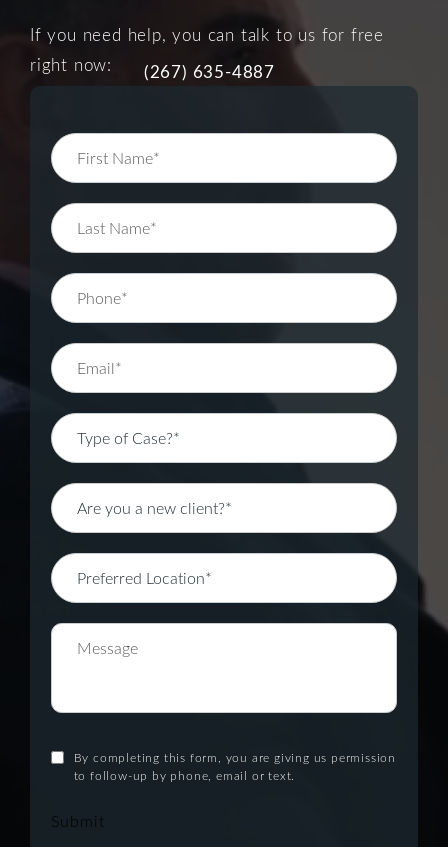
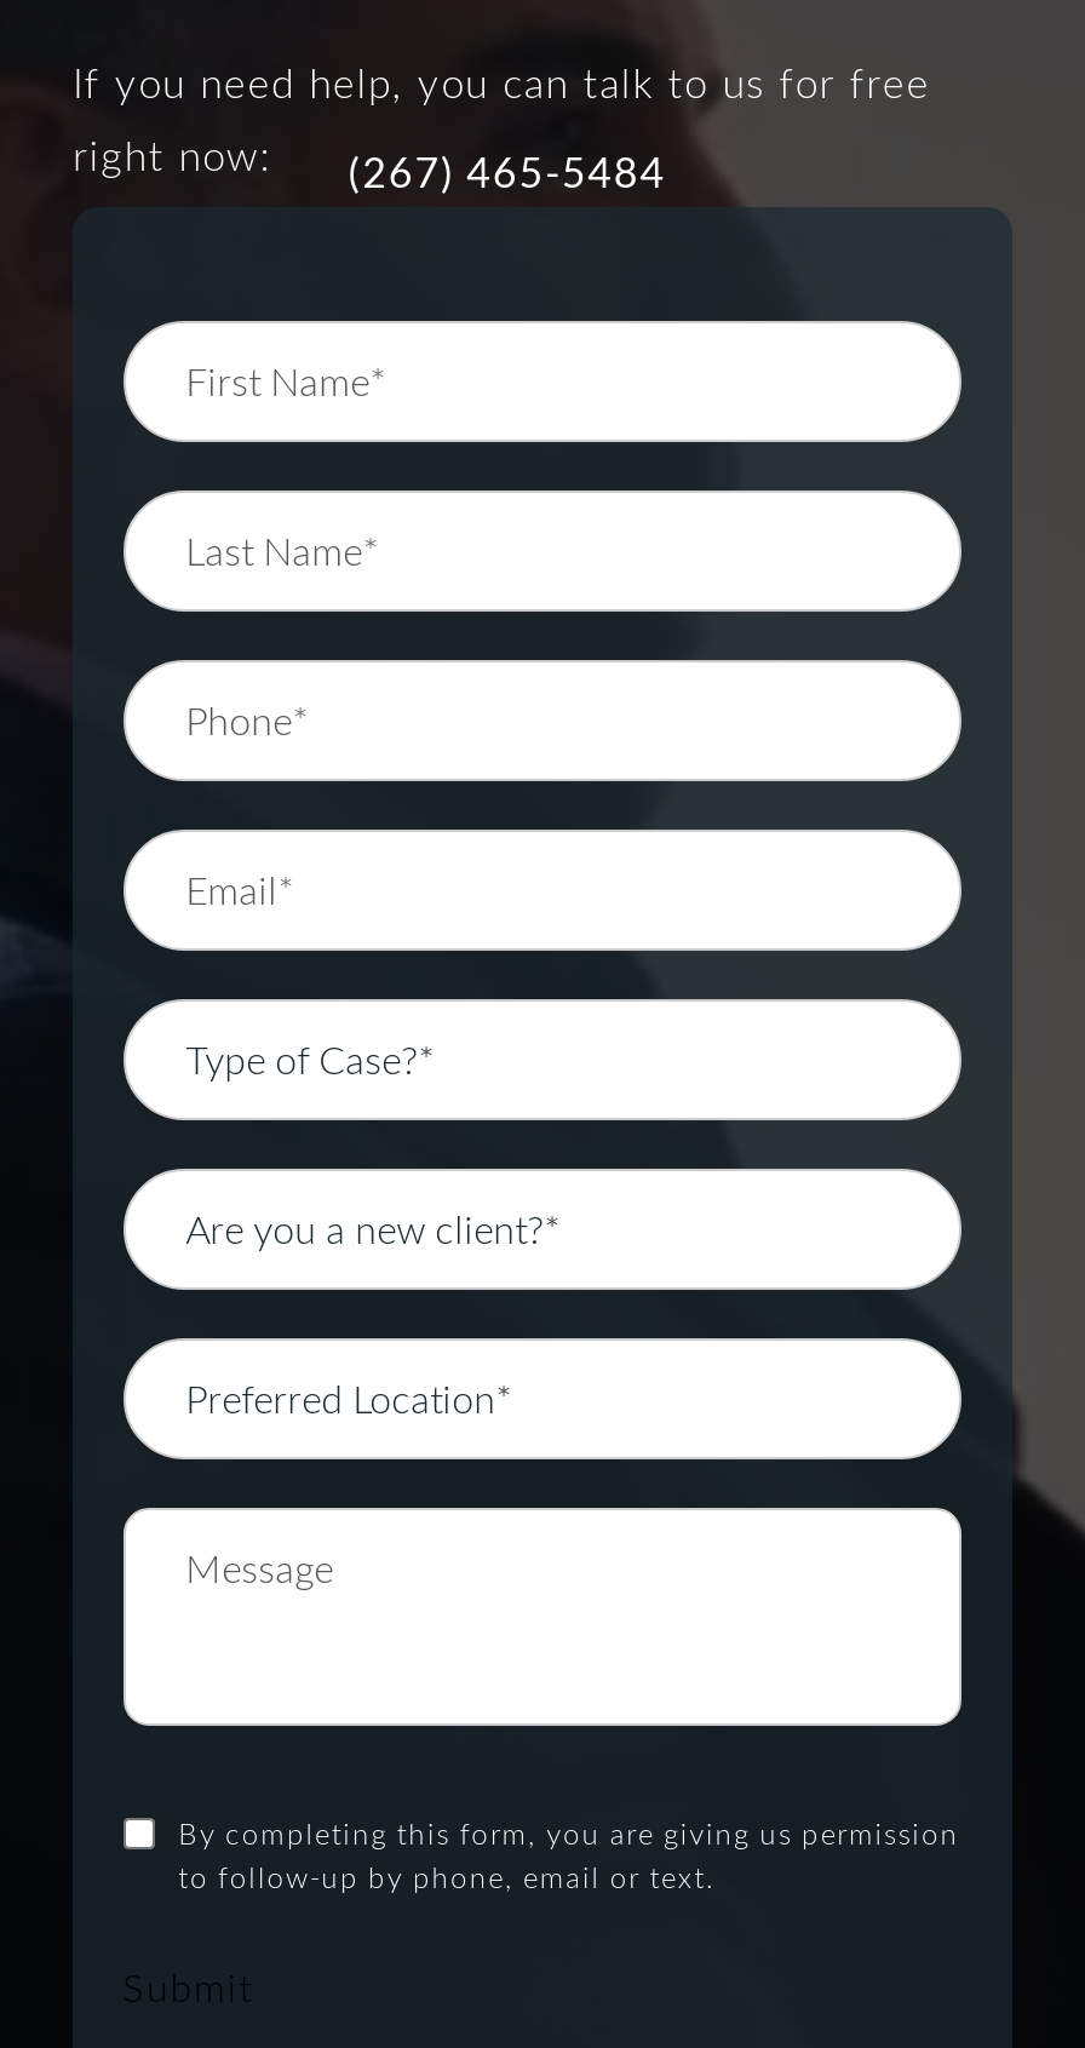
- right now: (267) 635-4887
+ right now: (267) 465-5484
